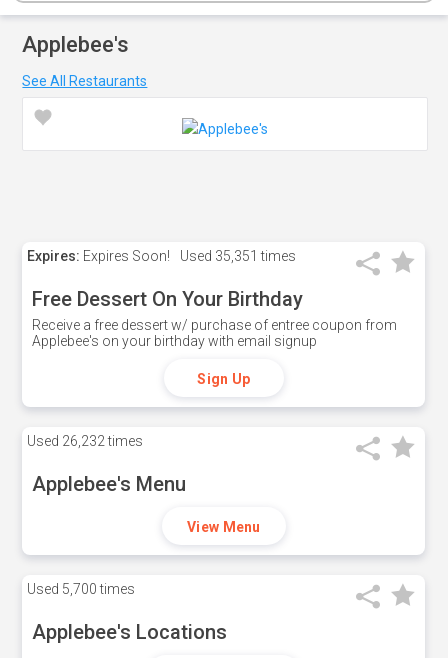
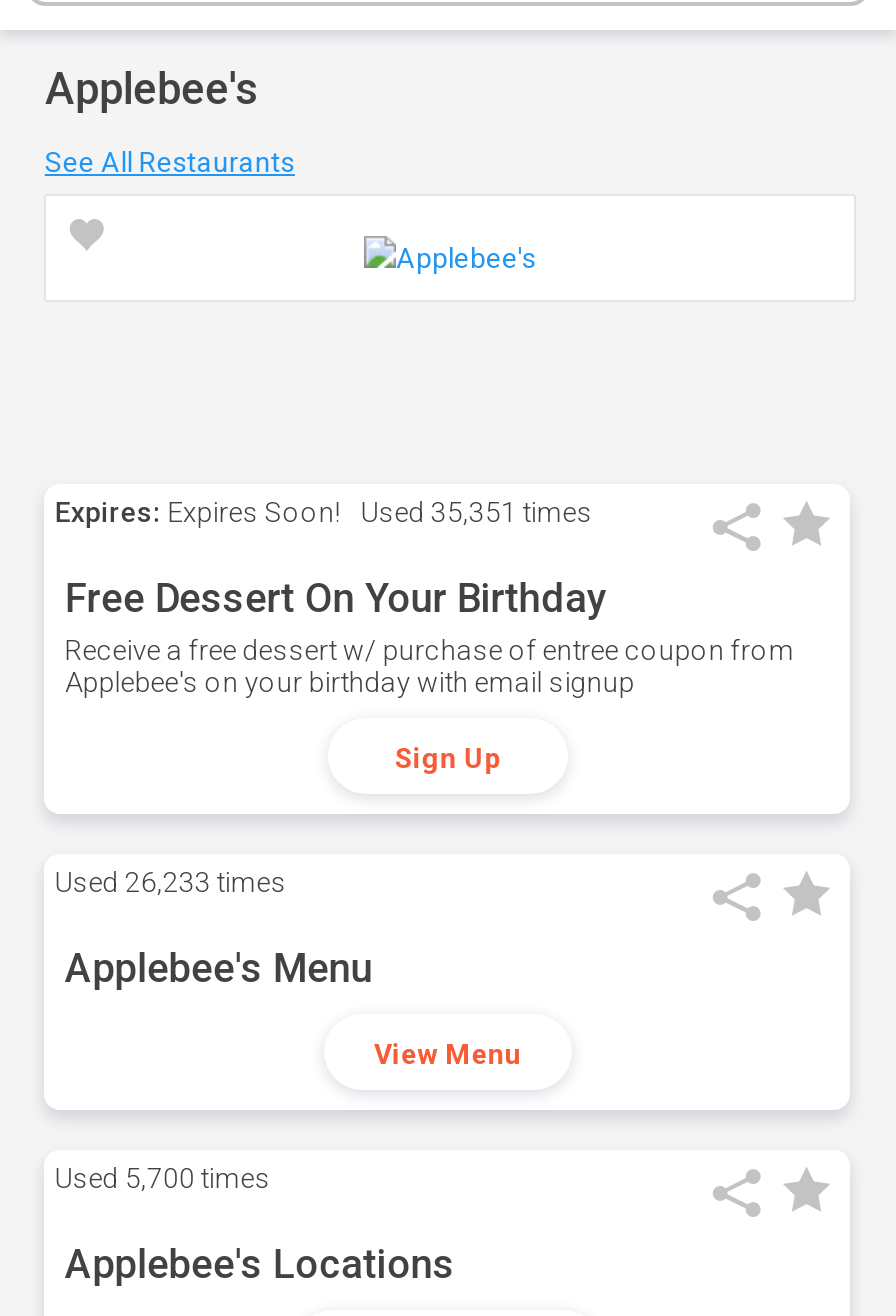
- Used 26,232 times
+ Used 26,233 times
